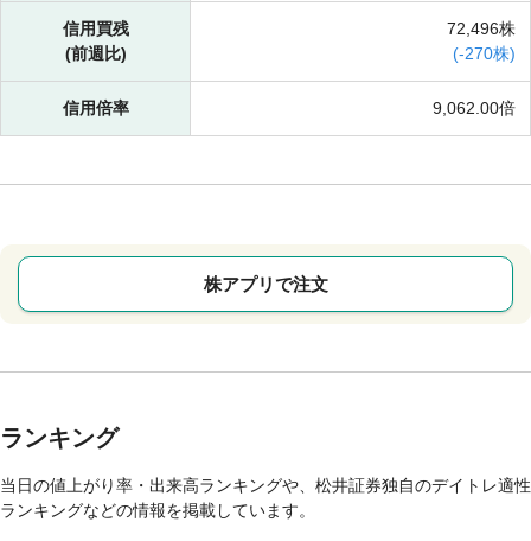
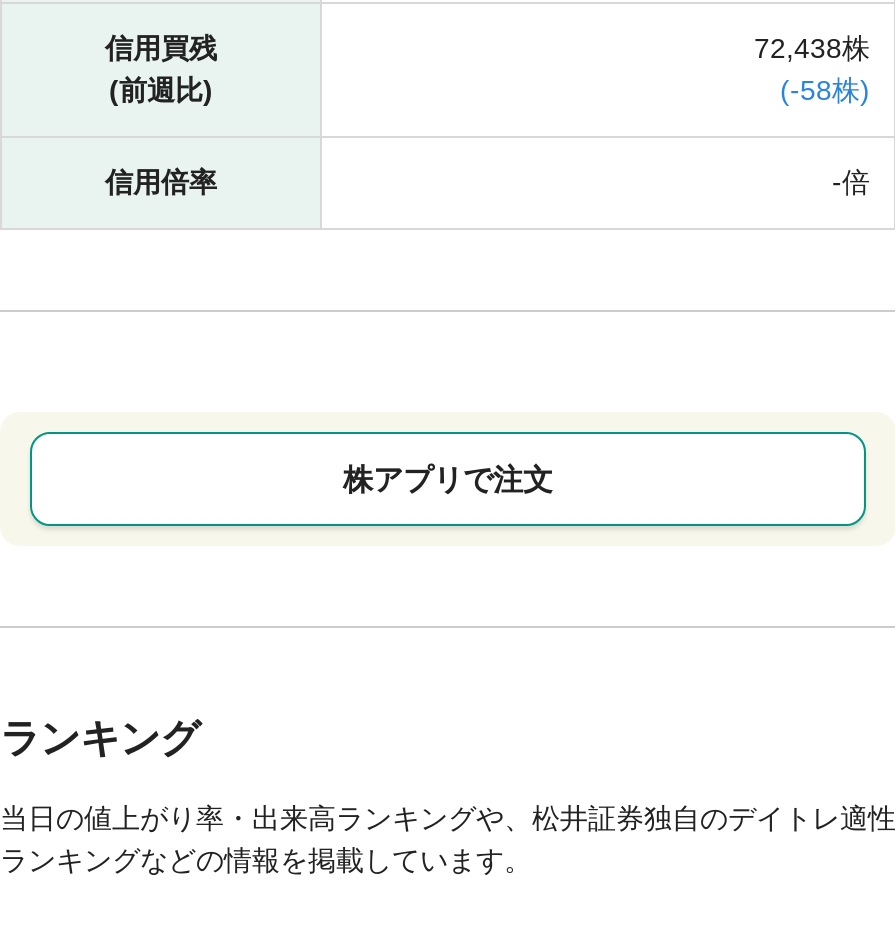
- 72,496株
+ 72,438株

- (-270株)
+ (-58株)

- 9,062.00倍
+ -倍
